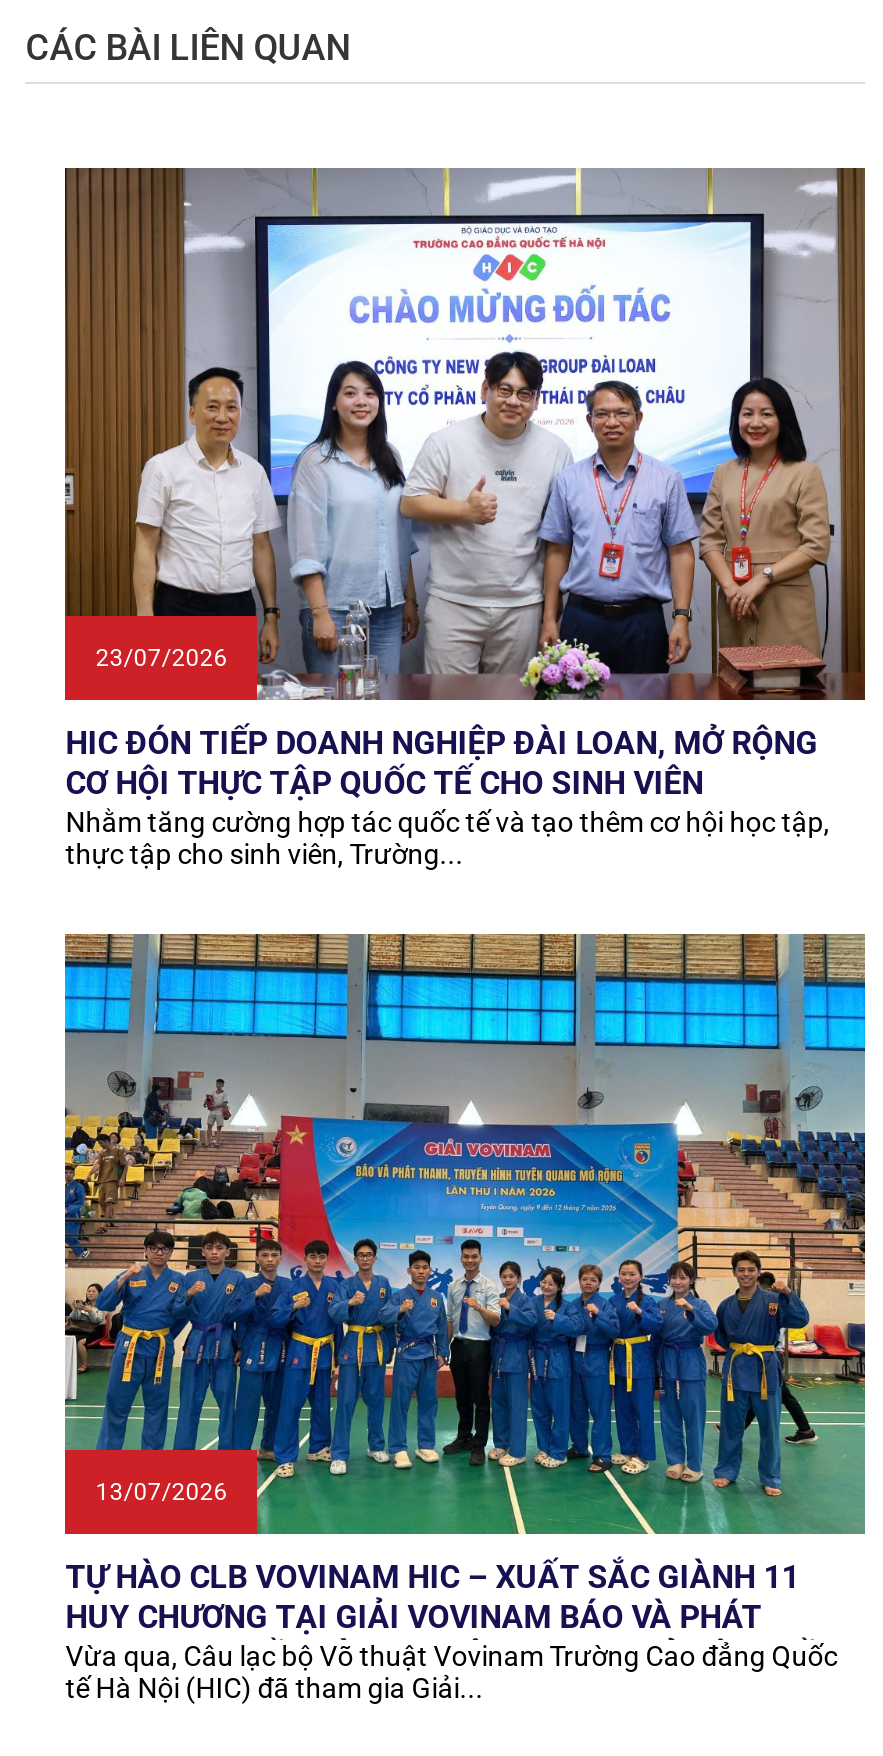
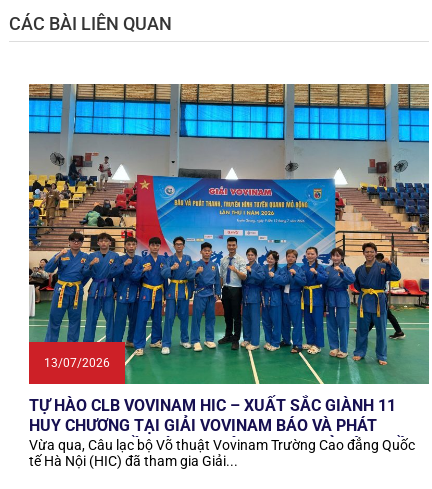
- [image]
- 23/07/2026
- HIC ĐÓN TIẾP DOANH NGHIỆP ĐÀI LOAN, MỞ RỘNG
- CƠ HỘI THỰC TẬP QUỐC TẾ CHO SINH VIÊN
- Nhằm tăng cường hợp tác quốc tế và tạo thêm cơ hội học tập,
- thực tập cho sinh viên, Trường...
